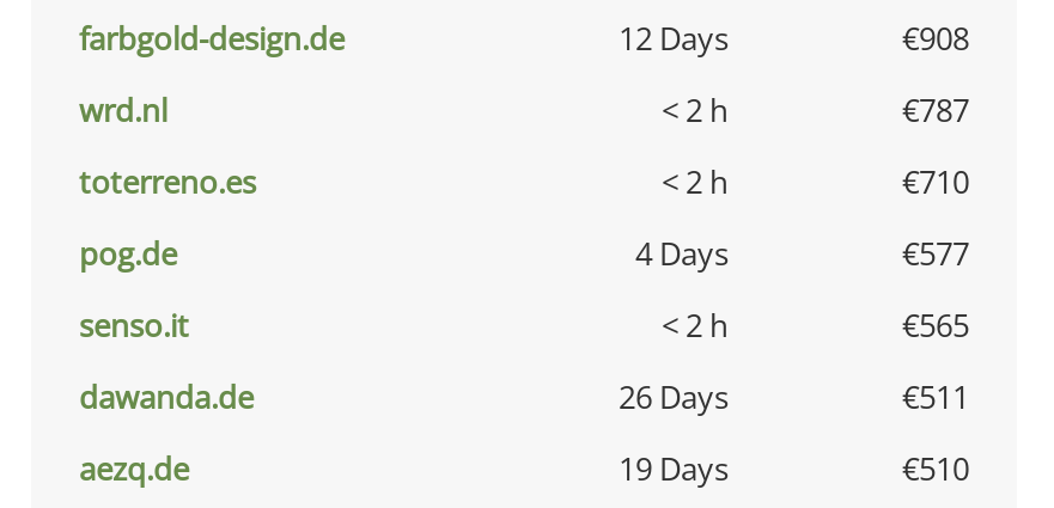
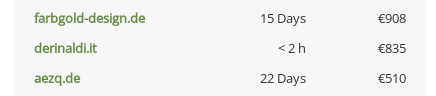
- 12 Days
+ 15 Days

- wrd.nl
+ derinaldi.it

- €787
- toterreno.es
- < 2 h
- €710
- pog.de
- 4 Days
- €577
- senso.it
- < 2 h
- €565
- dawanda.de
- 26 Days
- €511
+ €835

- 19 Days
+ 22 Days
